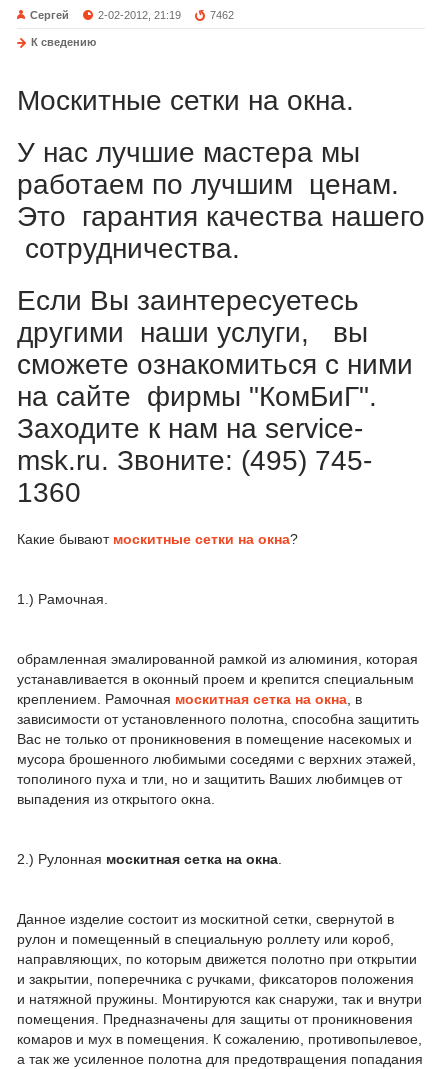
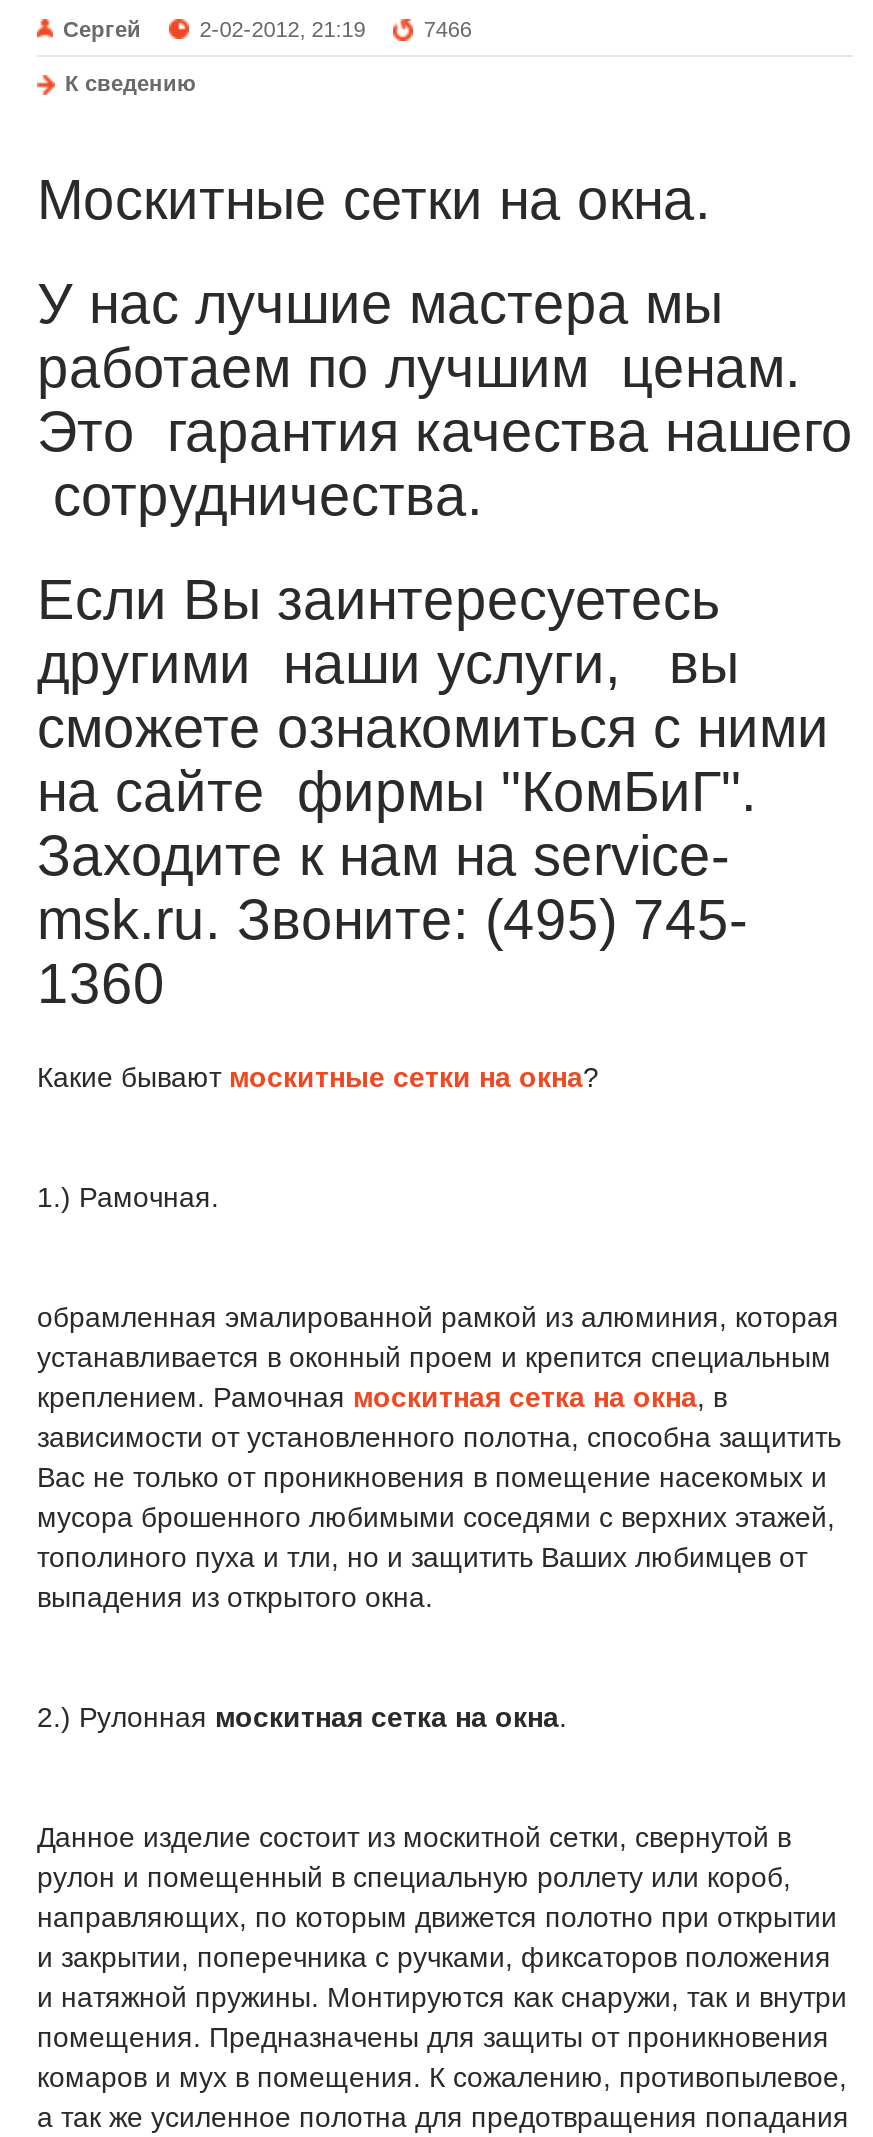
- 7462
+ 7466
